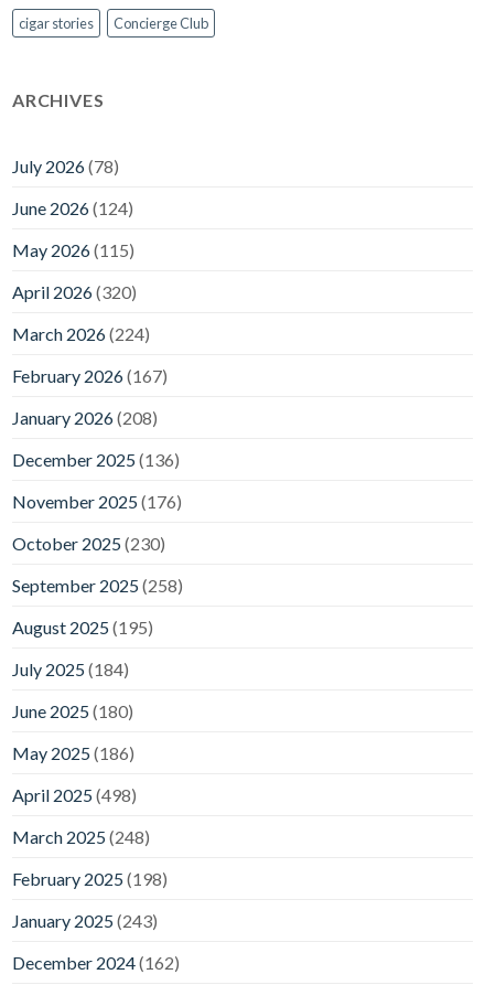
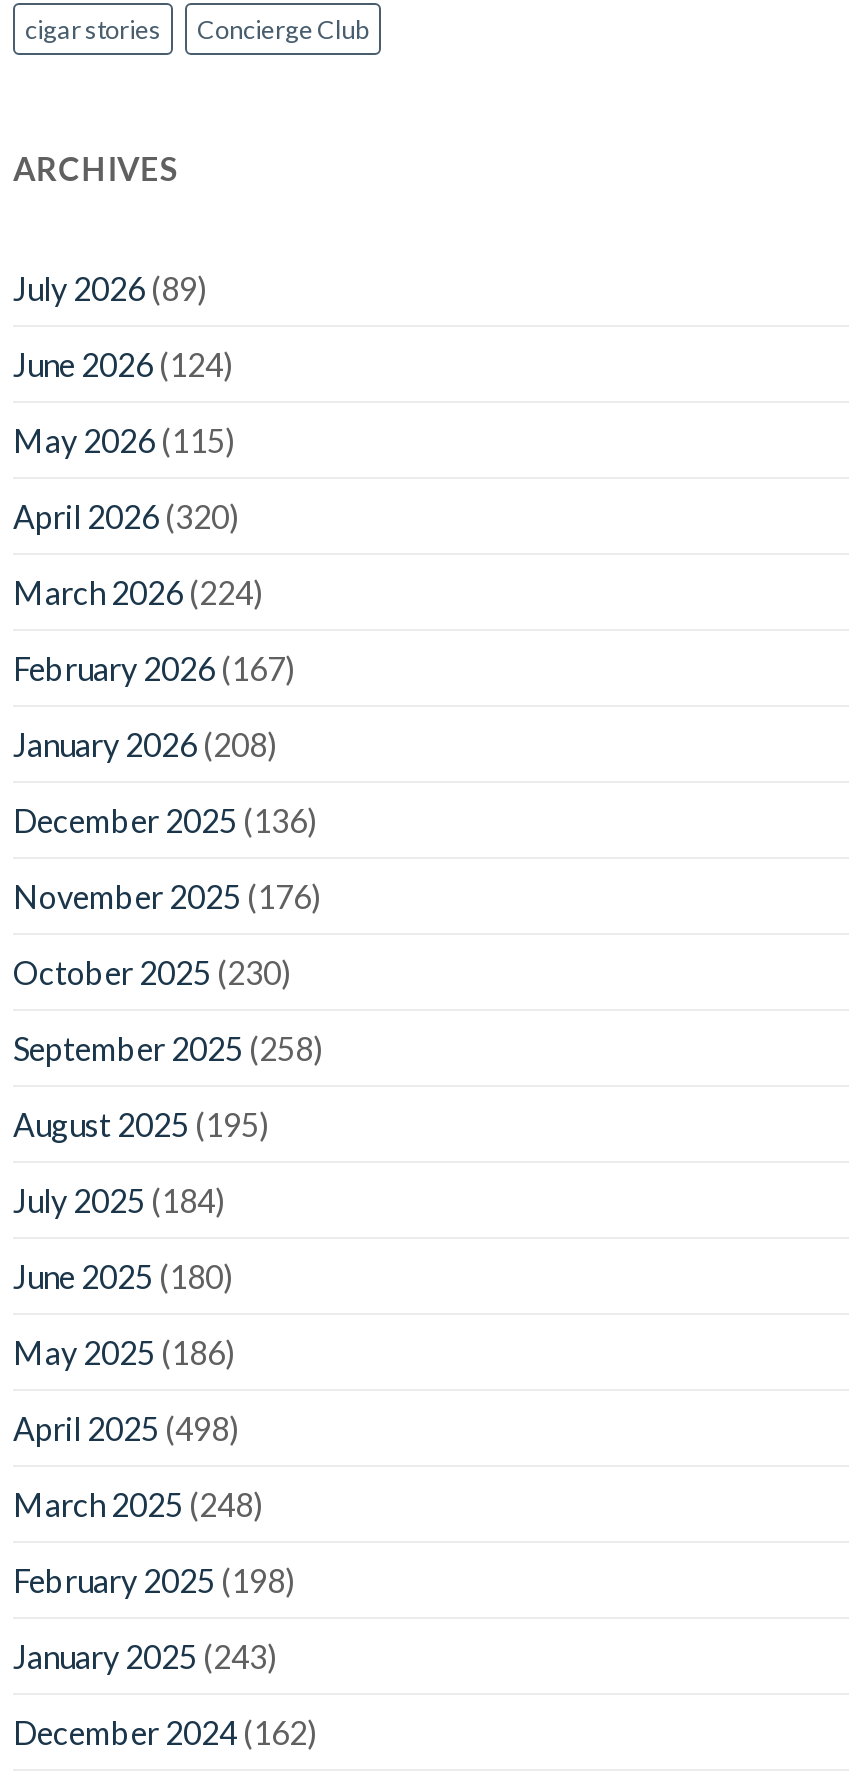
- July 2026 (78)
+ July 2026 (89)
